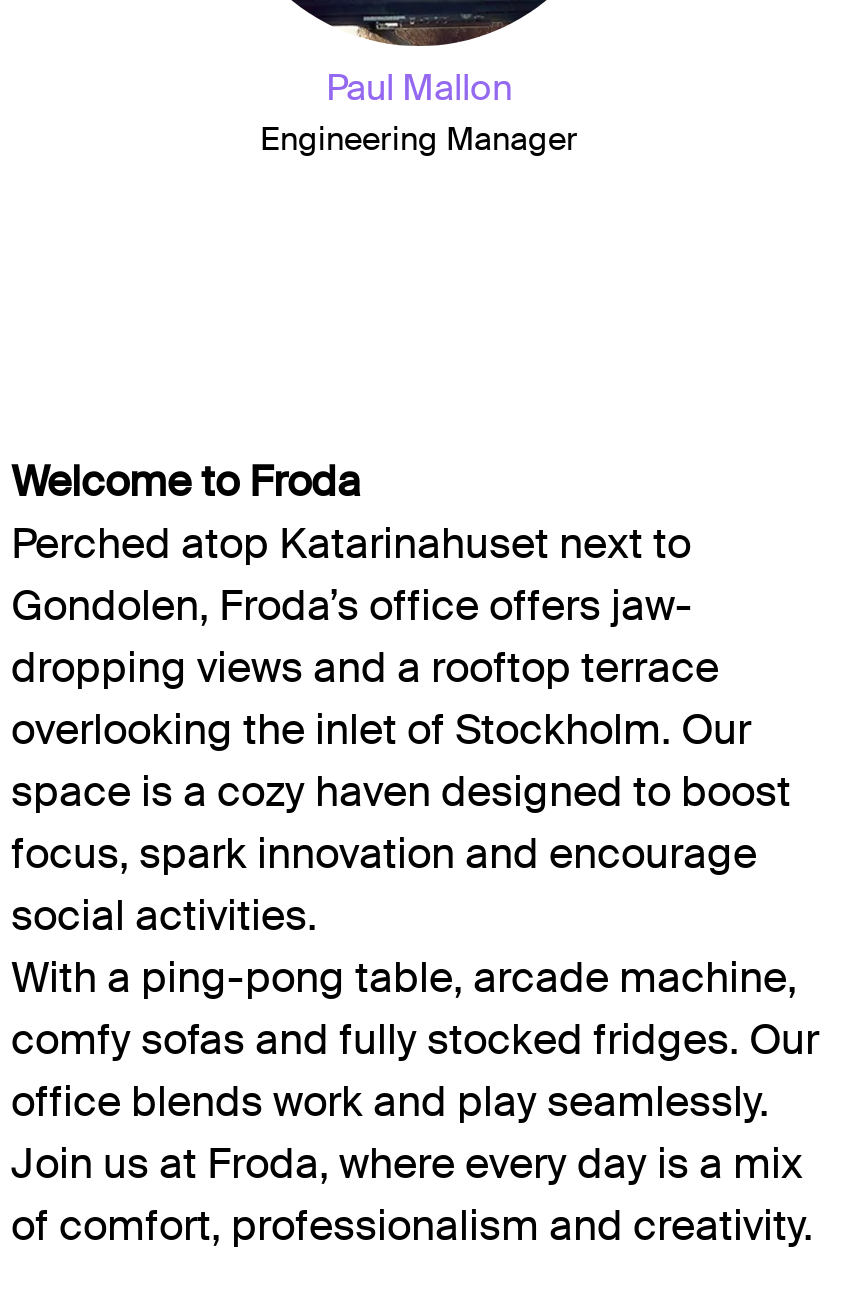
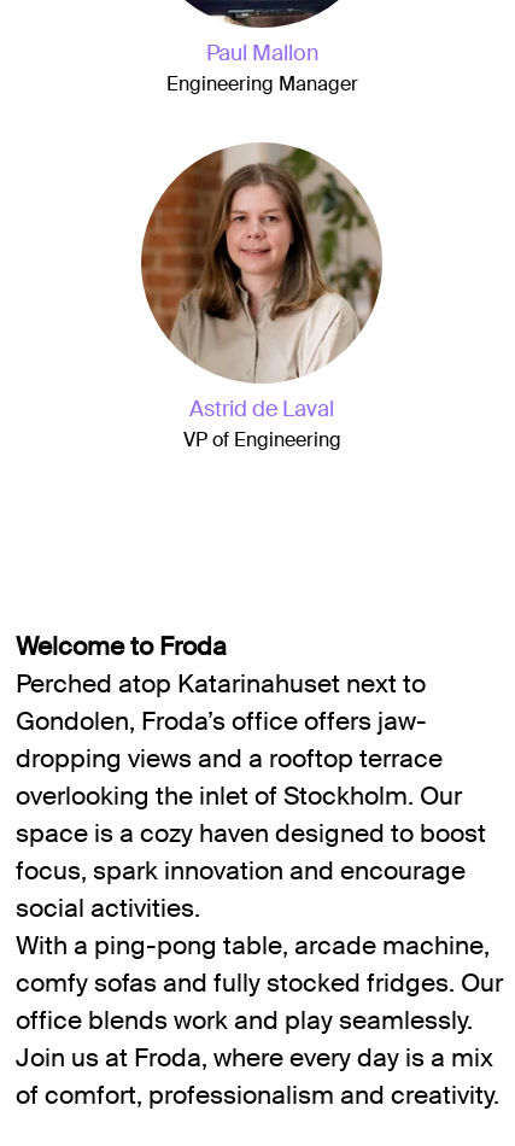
+ [image]
+ Astrid de Laval
+ VP of Engineering
